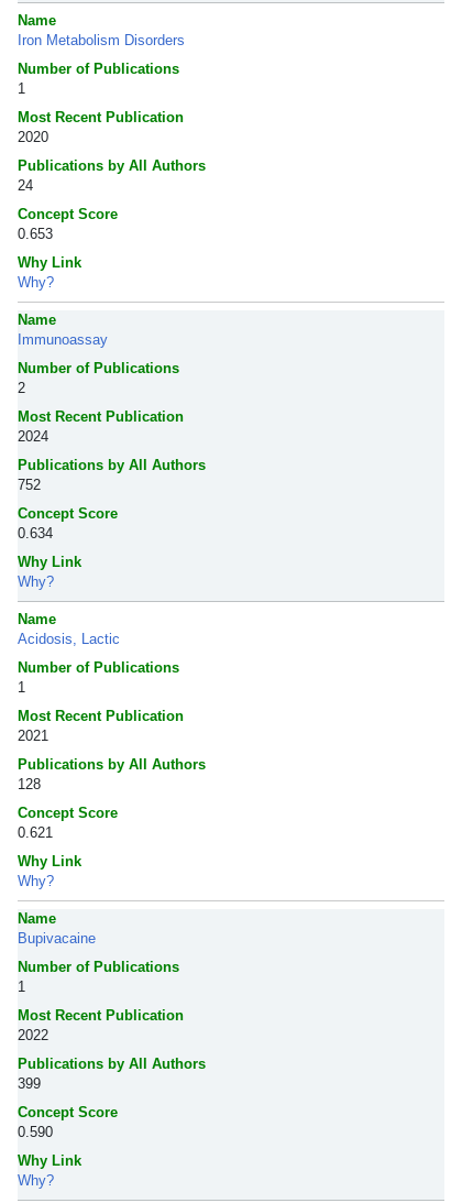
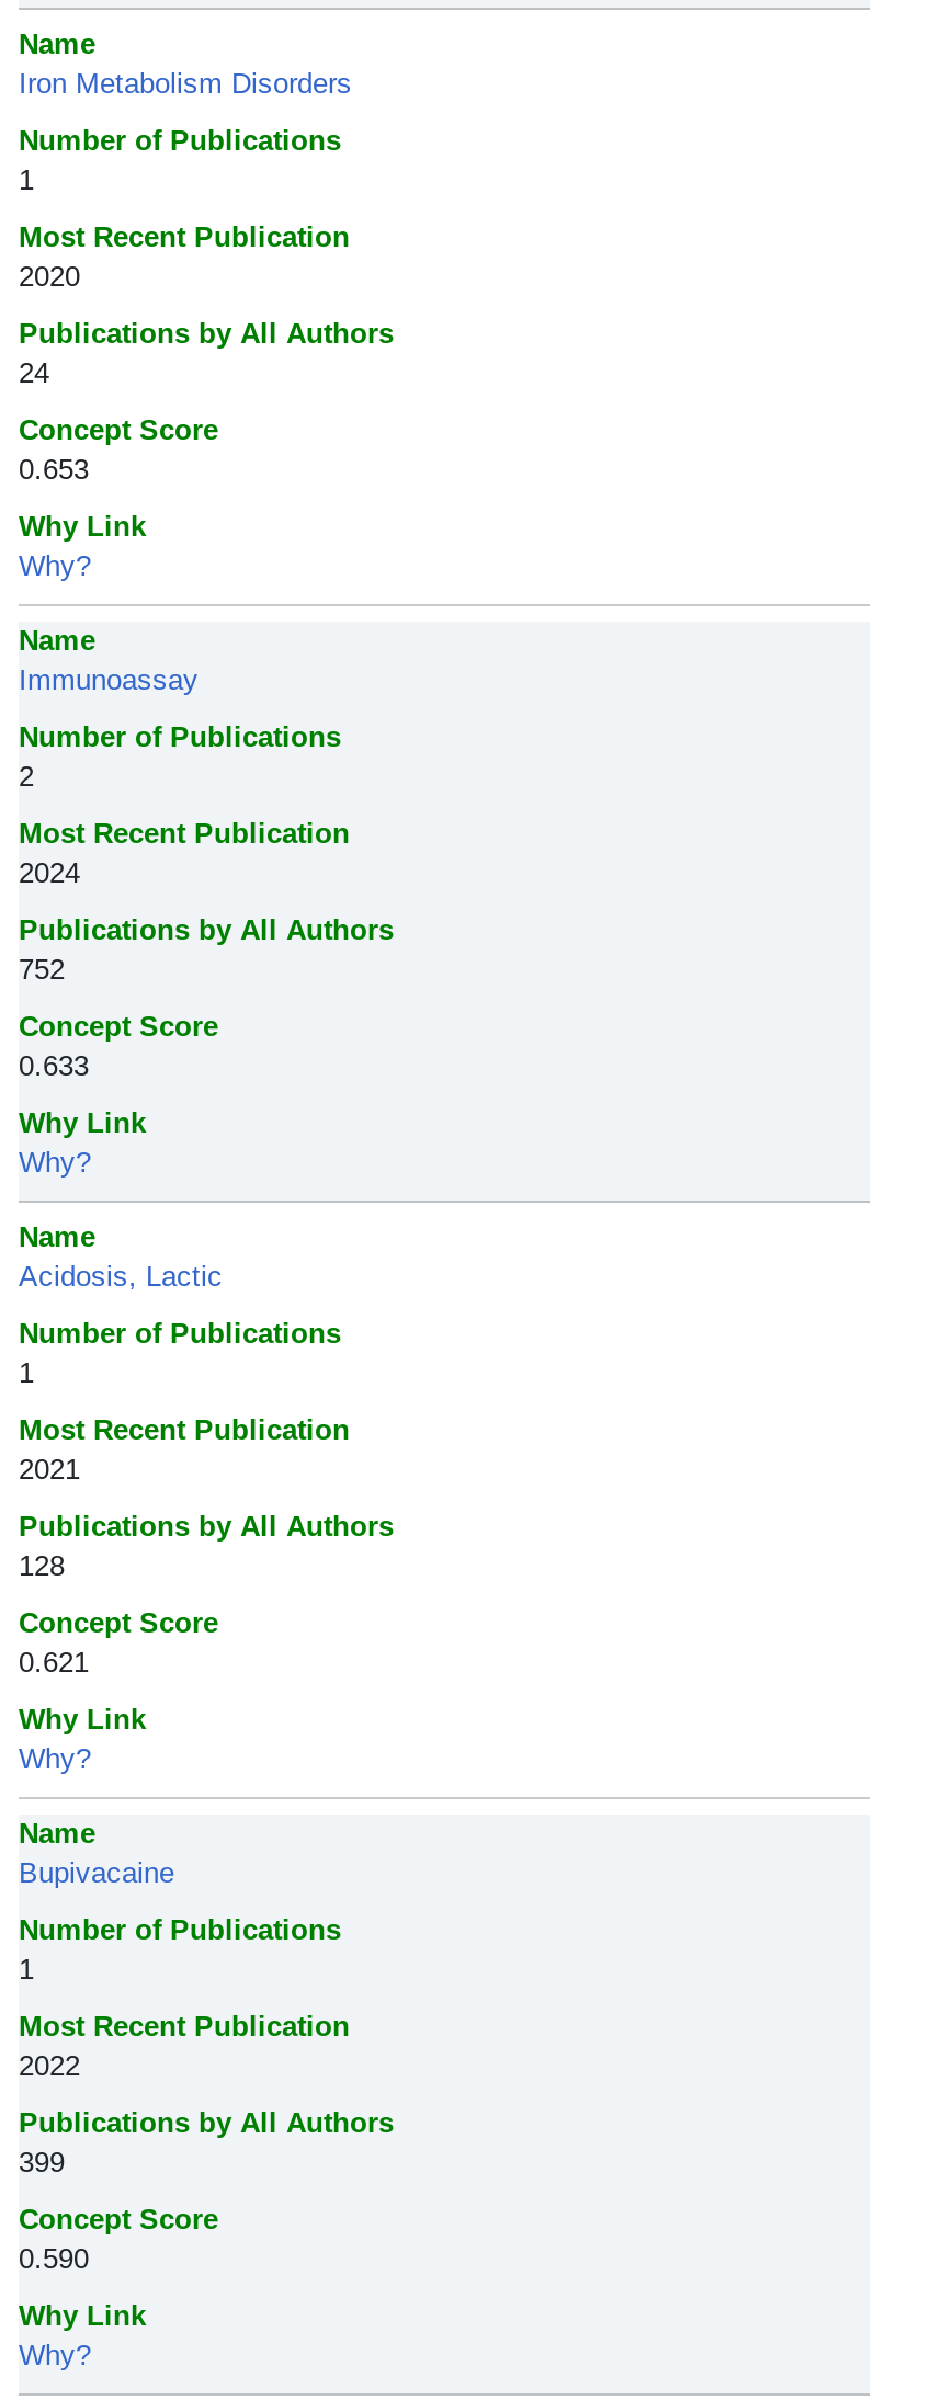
- 0.634
+ 0.633
